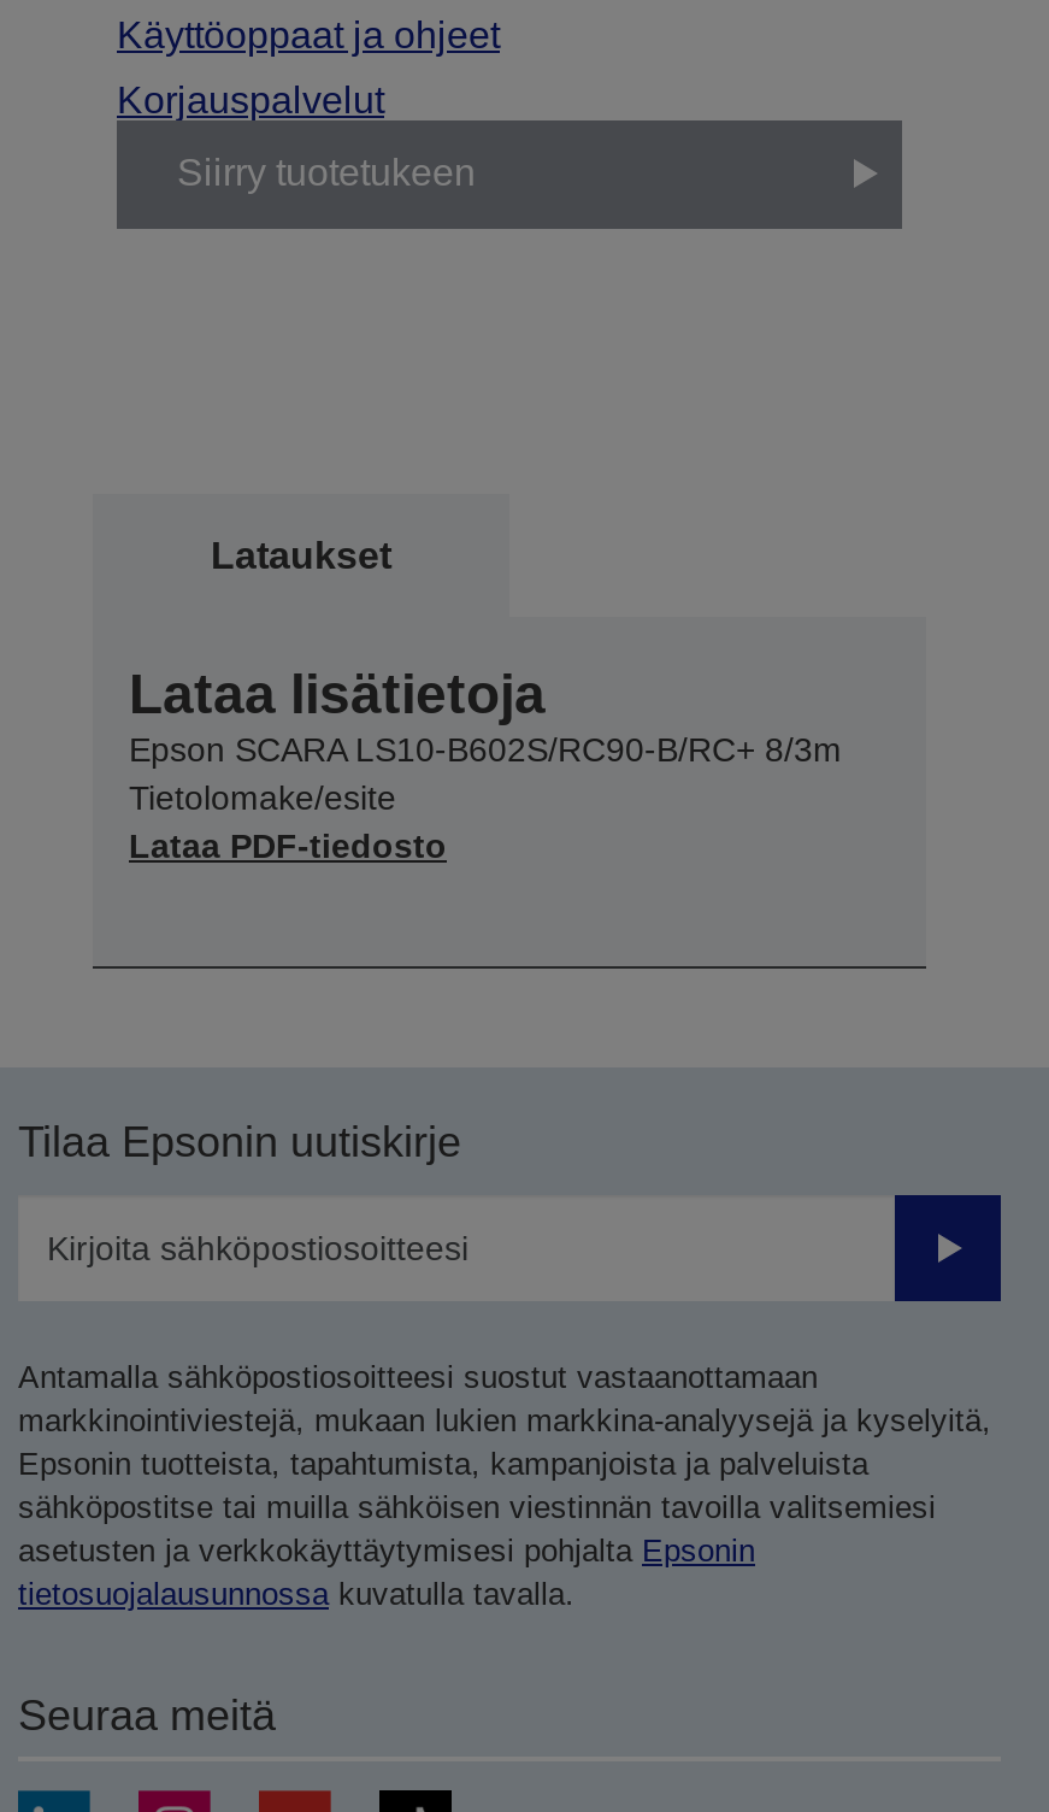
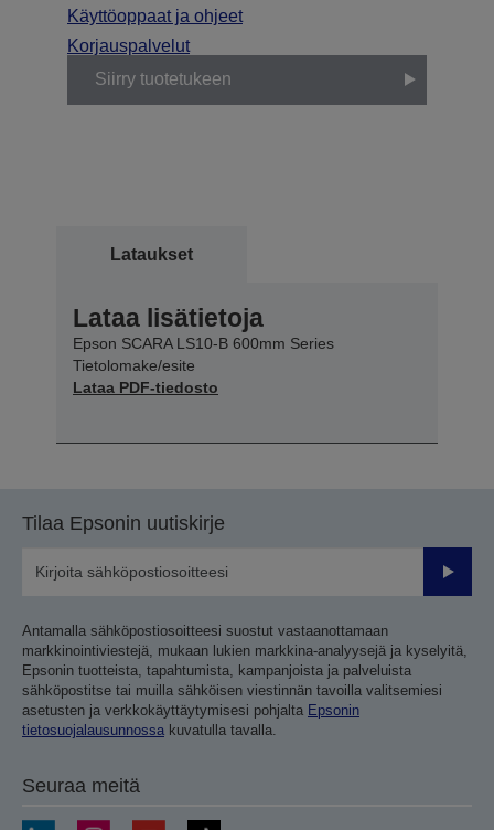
- Epson SCARA LS10-B602S/RC90-B/RC+ 8/3m
+ Epson SCARA LS10-B 600mm Series
